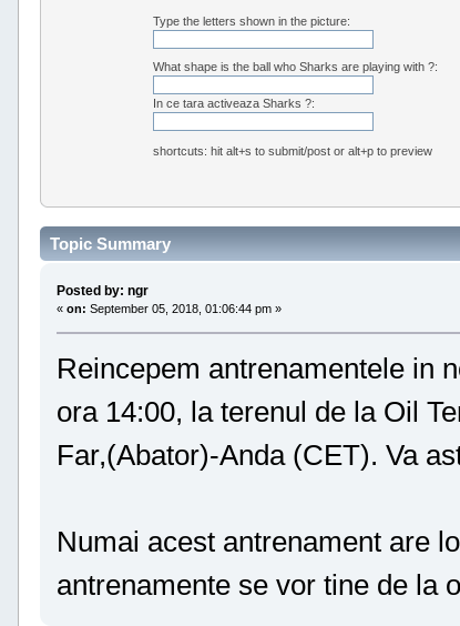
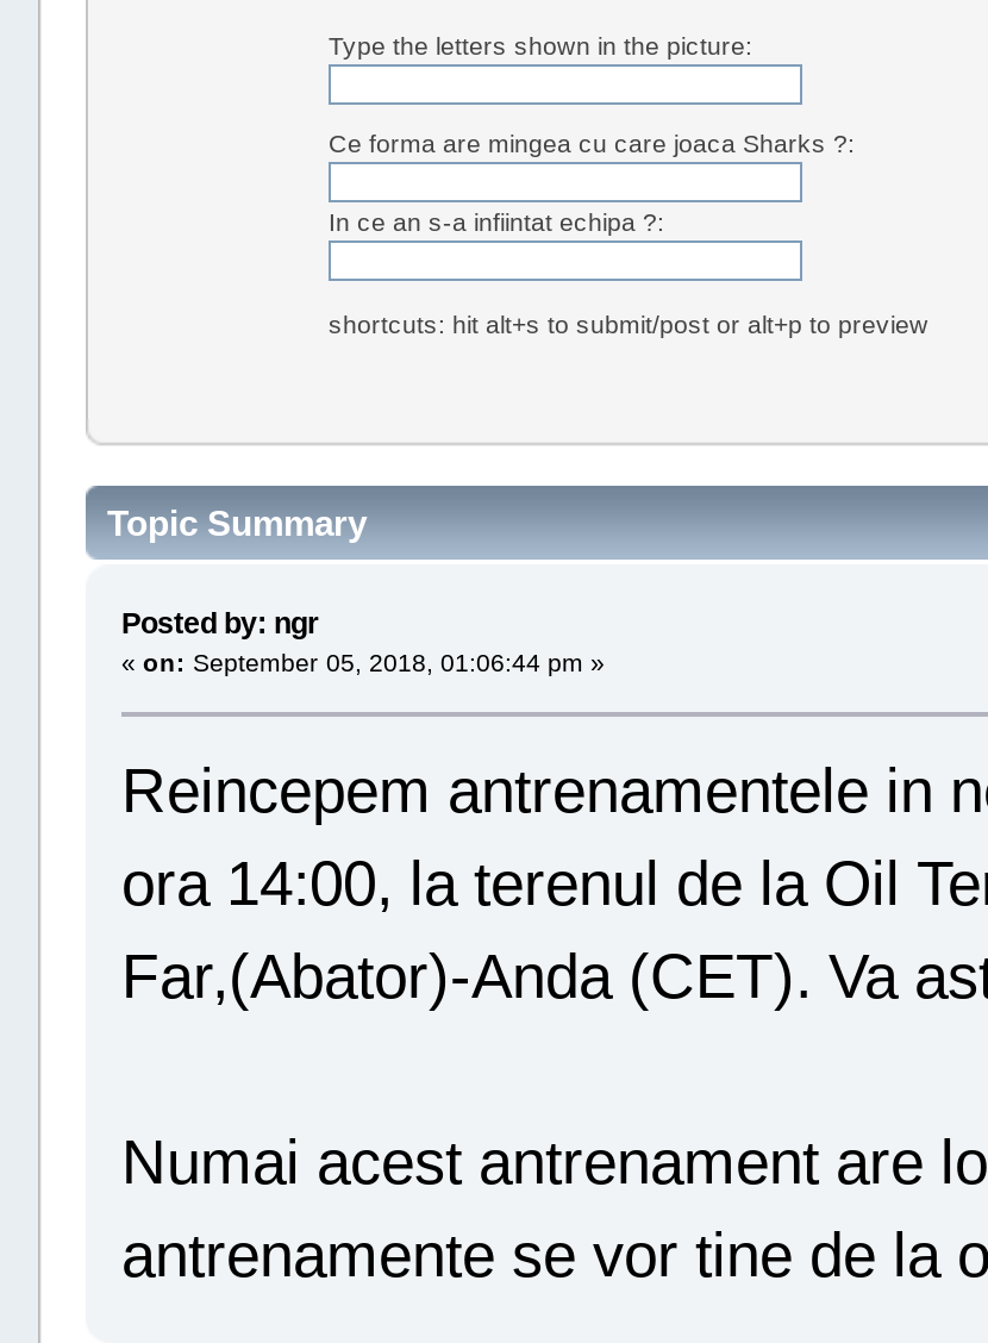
- What shape is the ball who Sharks are playing with ?:
+ Ce forma are mingea cu care joaca Sharks ?:

- In ce tara activeaza Sharks ?:
+ In ce an s-a infiintat echipa ?:
